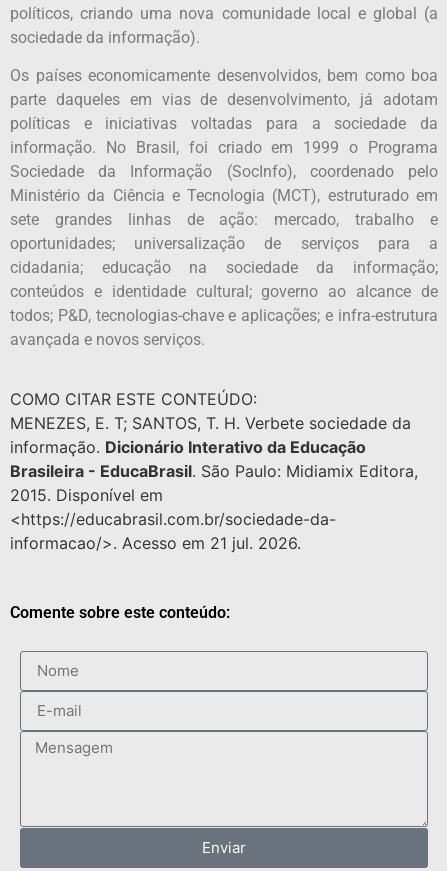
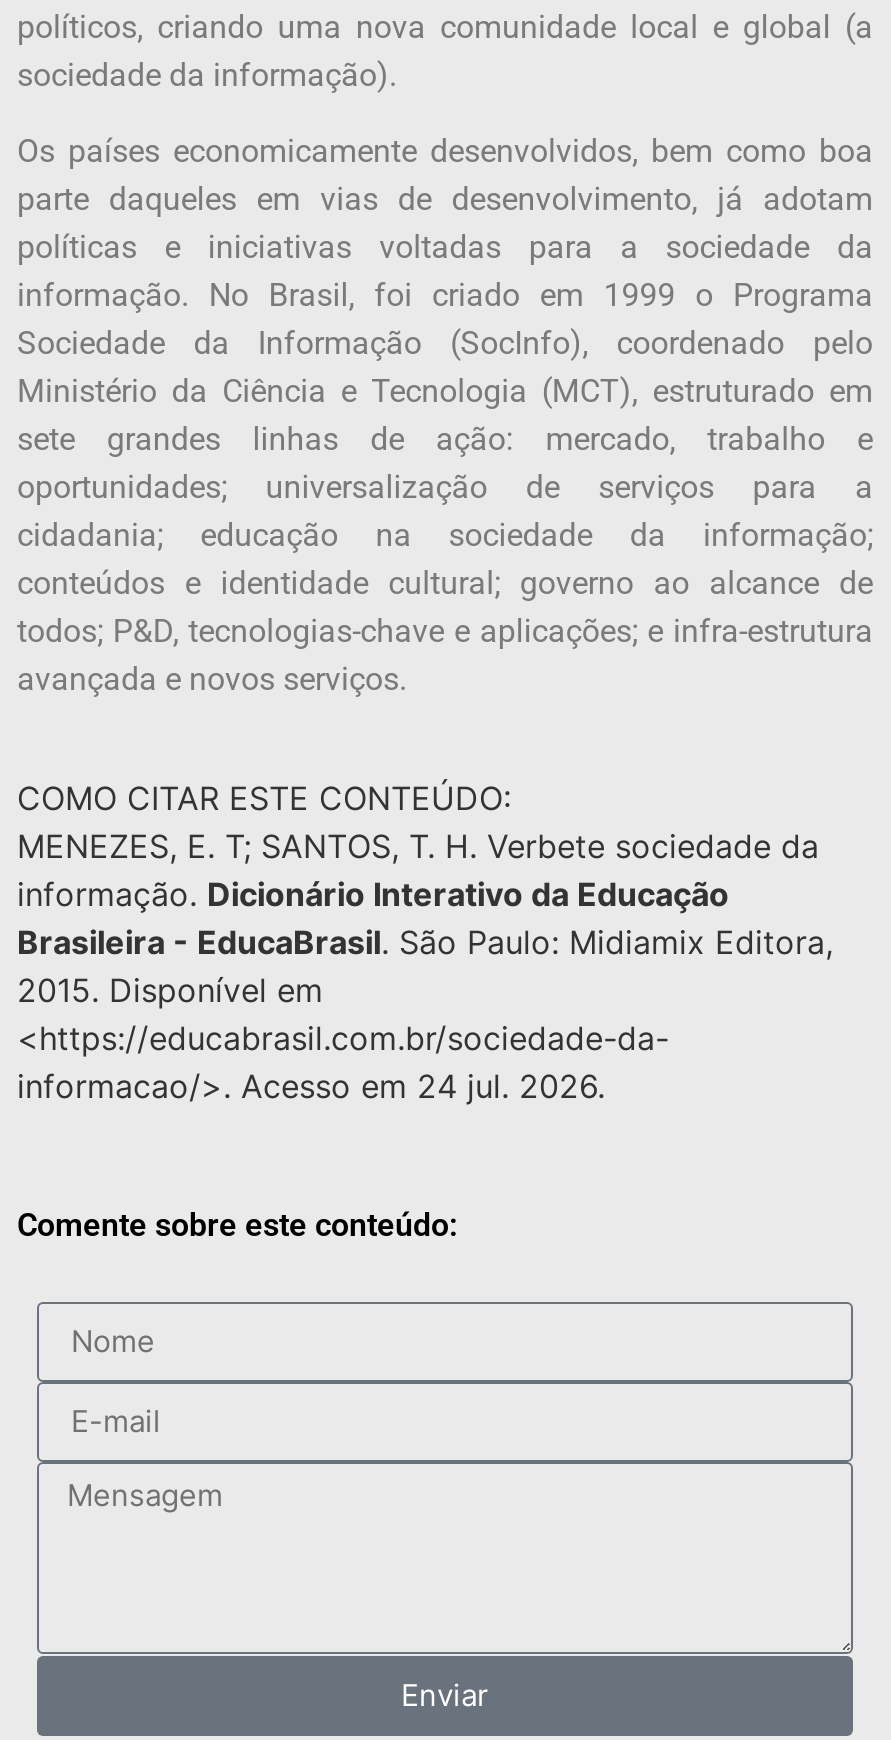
- informacao/>. Acesso em 21 jul. 2026.
+ informacao/>. Acesso em 24 jul. 2026.
